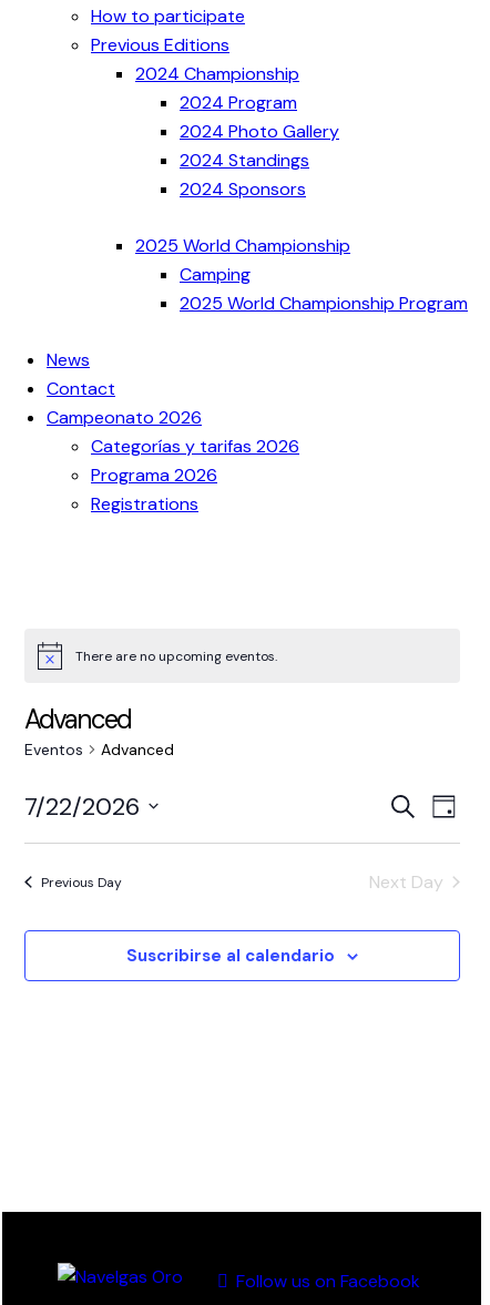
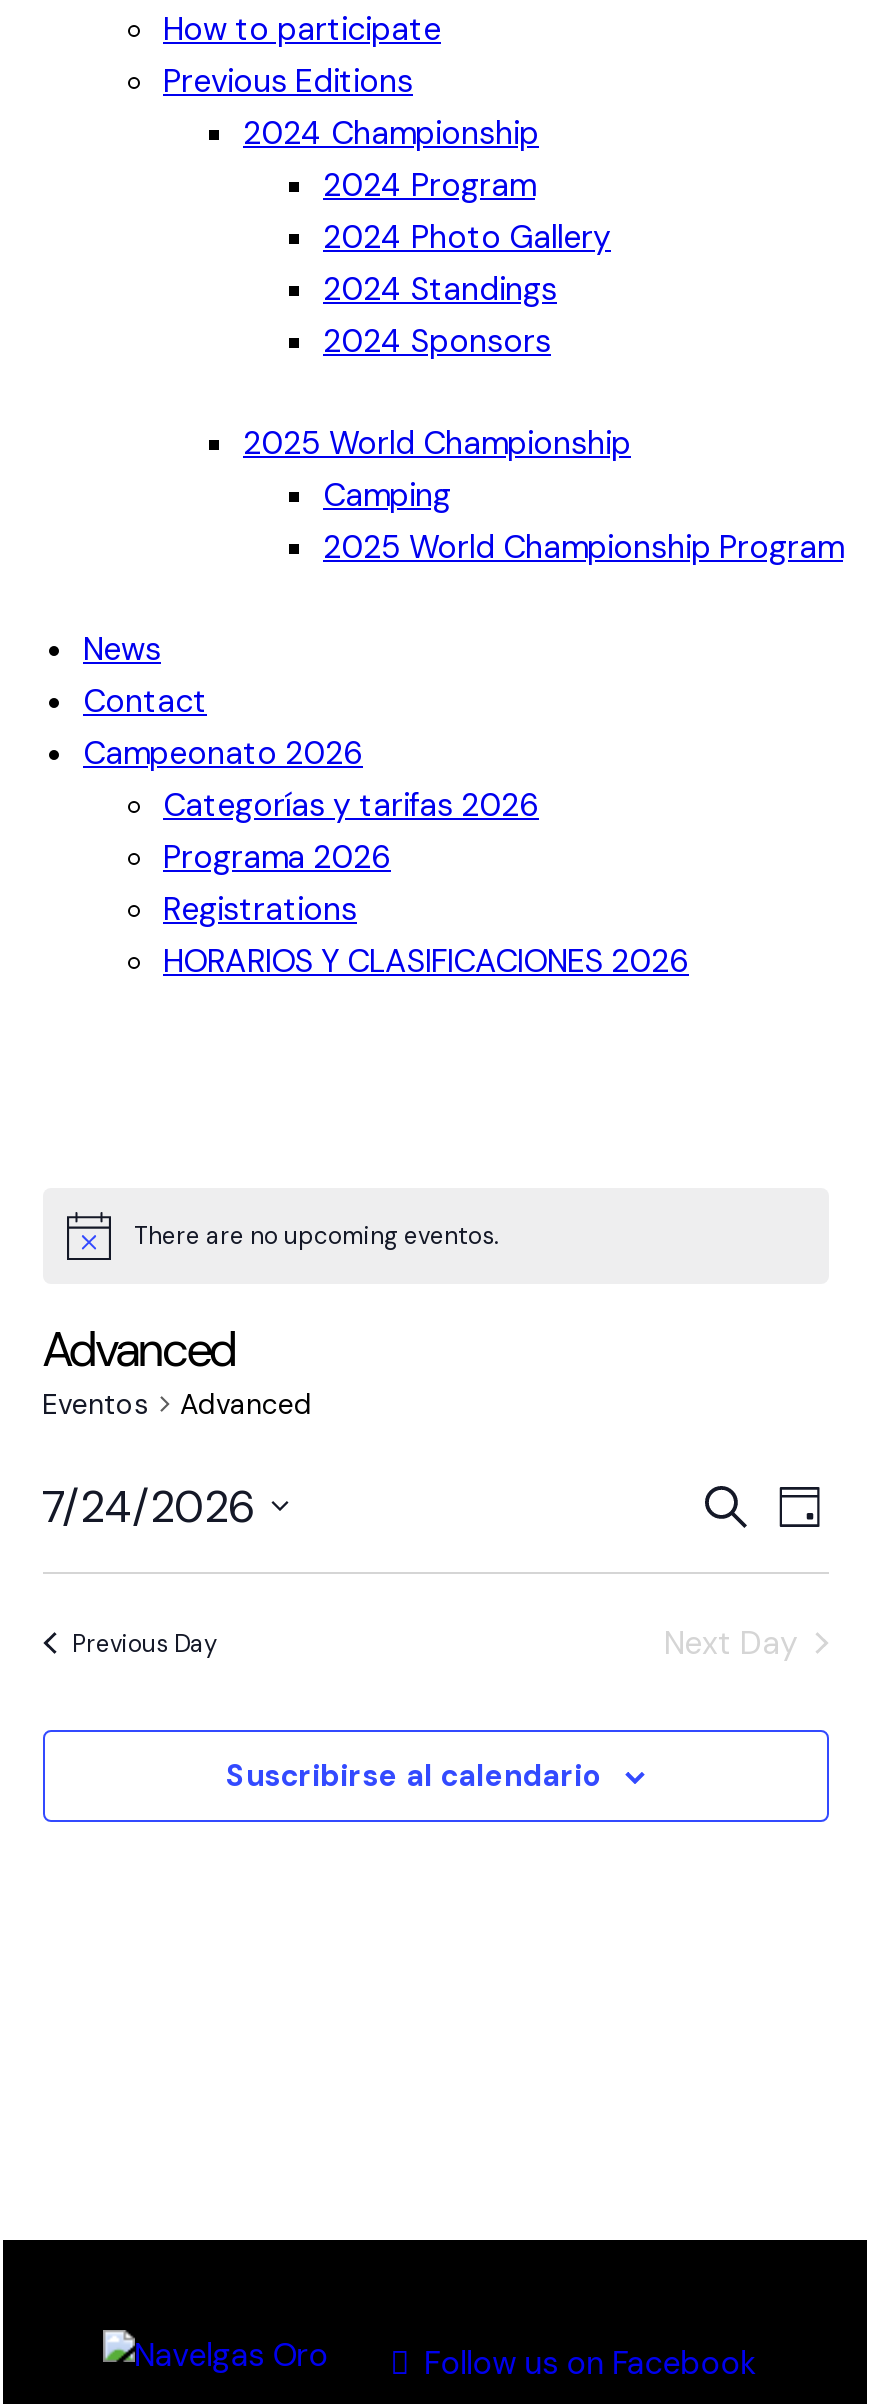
+ HORARIOS Y CLASIFICACIONES 2026

- 7/22/2026
+ 7/24/2026
